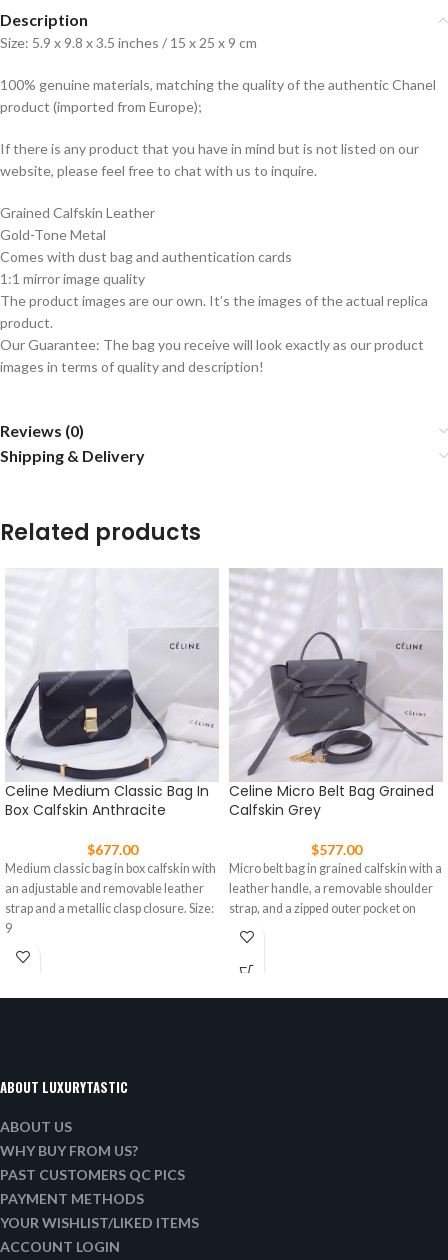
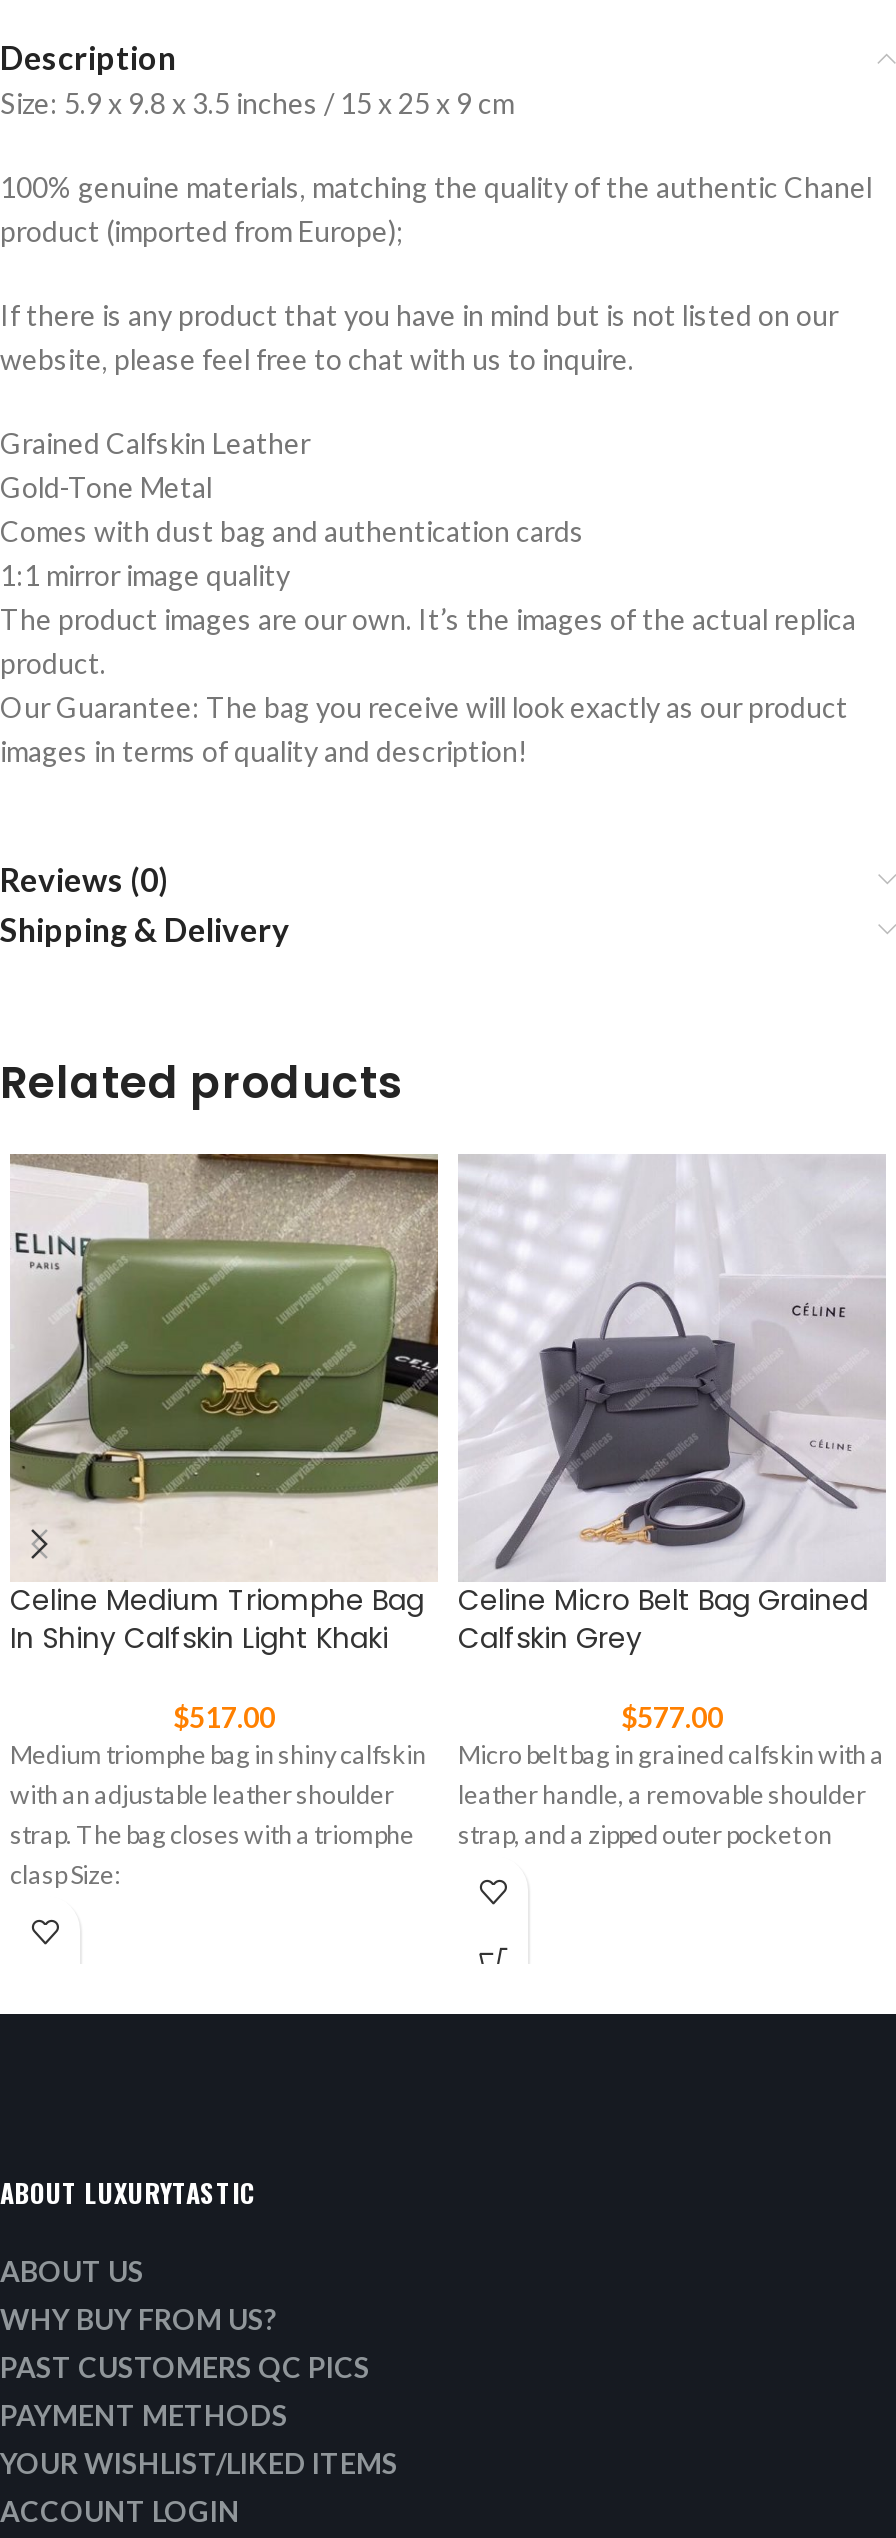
- [image]
- Celine Medium Classic Bag In
- Box Calfskin Anthracite
+ [image]
+ Celine Medium Triomphe Bag
+ In Shiny Calfskin Light Khaki

- $677.00
- Medium classic bag in box calfskin with
- an adjustable and removable leather
- strap and a metallic clasp closure. Size:
- 9
+ $517.00
+ Medium triomphe bag in shiny calfskin
+ with an adjustable leather shoulder
+ strap. The bag closes with a triomphe
+ clasp Size:
